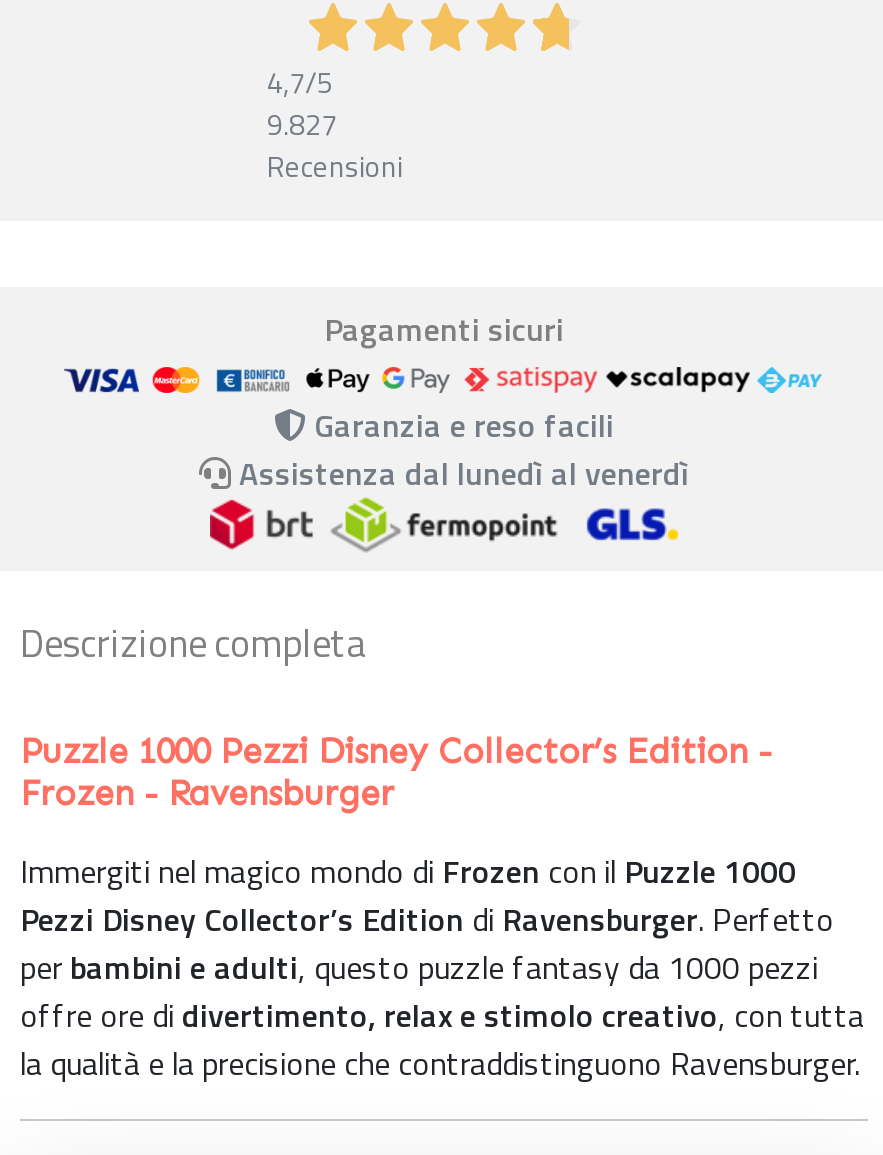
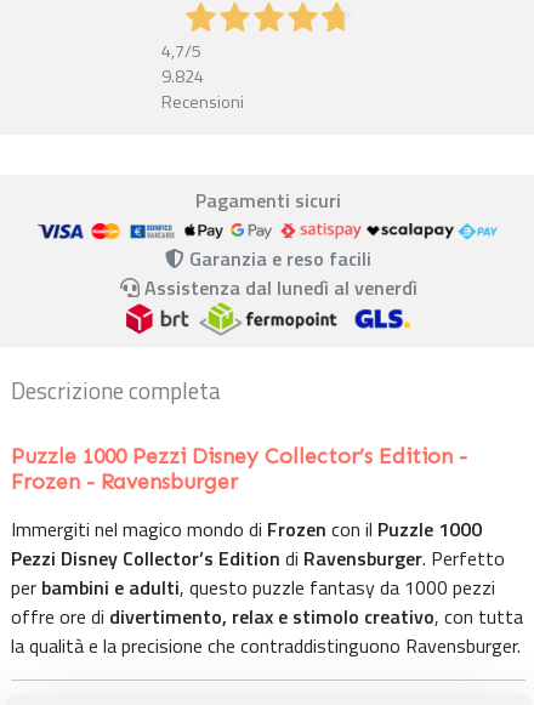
- 9.827
+ 9.824
